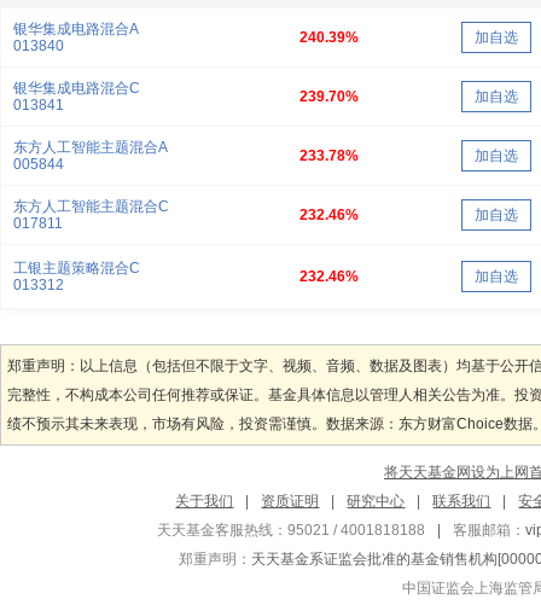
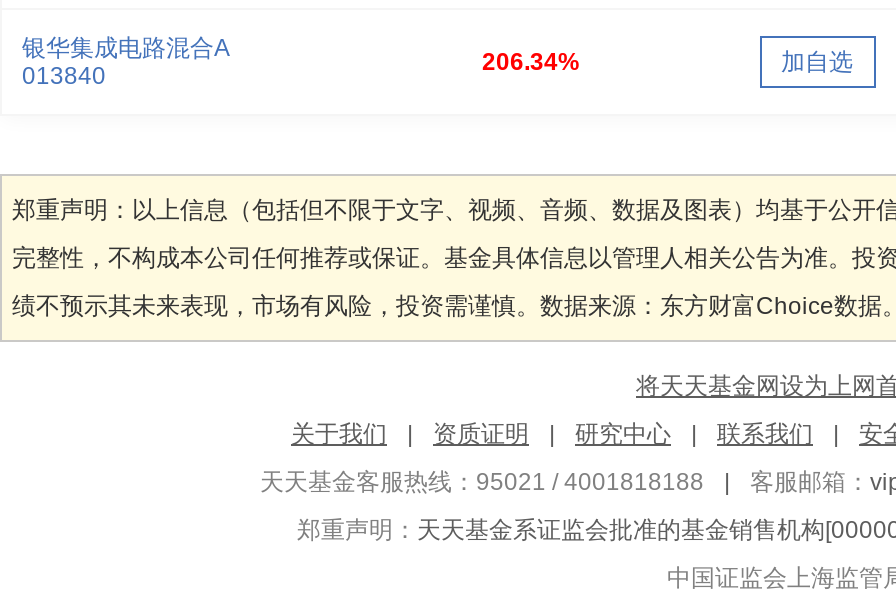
- 240.39%
- 加自选
- 银华集成电路混合C
- 013841
- 239.70%
- 加自选
- 东方人工智能主题混合A
- 005844
- 233.78%
- 加自选
- 东方人工智能主题混合C
- 017811
- 232.46%
- 加自选
- 工银主题策略混合C
- 013312
- 232.46%
+ 206.34%
